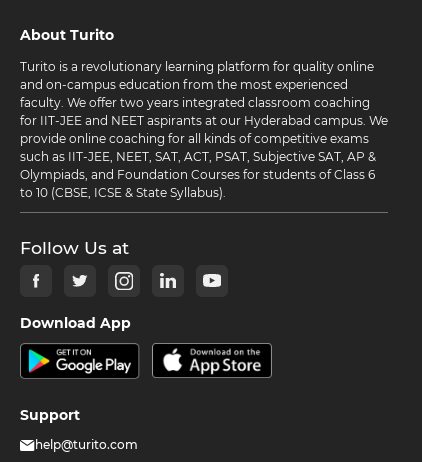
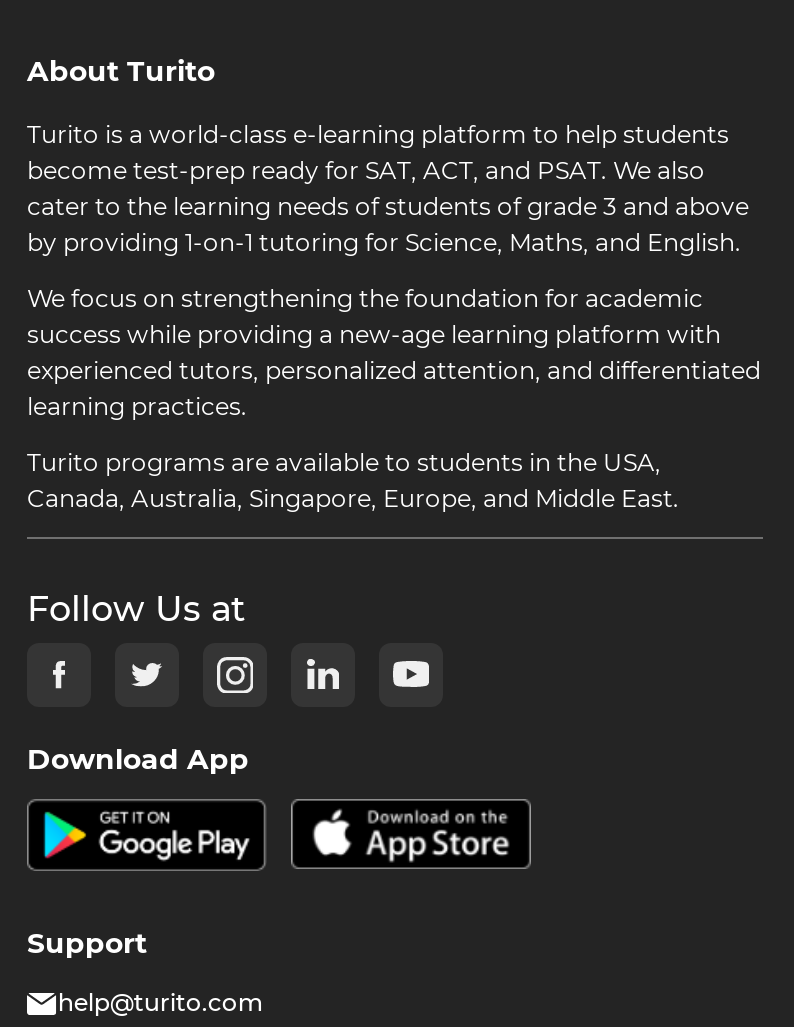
- Turito is a revolutionary learning platform for quality online
- and on-campus education from the most experienced
- faculty. We offer two years integrated classroom coaching
- for IIT-JEE and NEET aspirants at our Hyderabad campus. We
- provide online coaching for all kinds of competitive exams
- such as IIT-JEE, NEET, SAT, ACT, PSAT, Subjective SAT, AP &
- Olympiads, and Foundation Courses for students of Class 6
- to 10 (CBSE, ICSE & State Syllabus).
+ Turito is a world-class e-learning platform to help students
+ become test-prep ready for SAT, ACT, and PSAT. We also
+ cater to the learning needs of students of grade 3 and above
+ by providing 1-on-1 tutoring for Science, Maths, and English.
+ We focus on strengthening the foundation for academic
+ success while providing a new-age learning platform with
+ experienced tutors, personalized attention, and differentiated
+ learning practices.
+ Turito programs are available to students in the USA,
+ Canada, Australia, Singapore, Europe, and Middle East.
